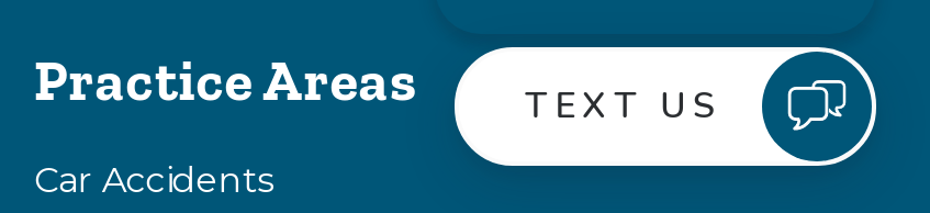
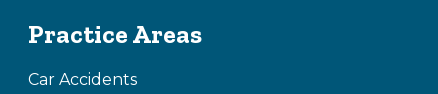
- [image]
